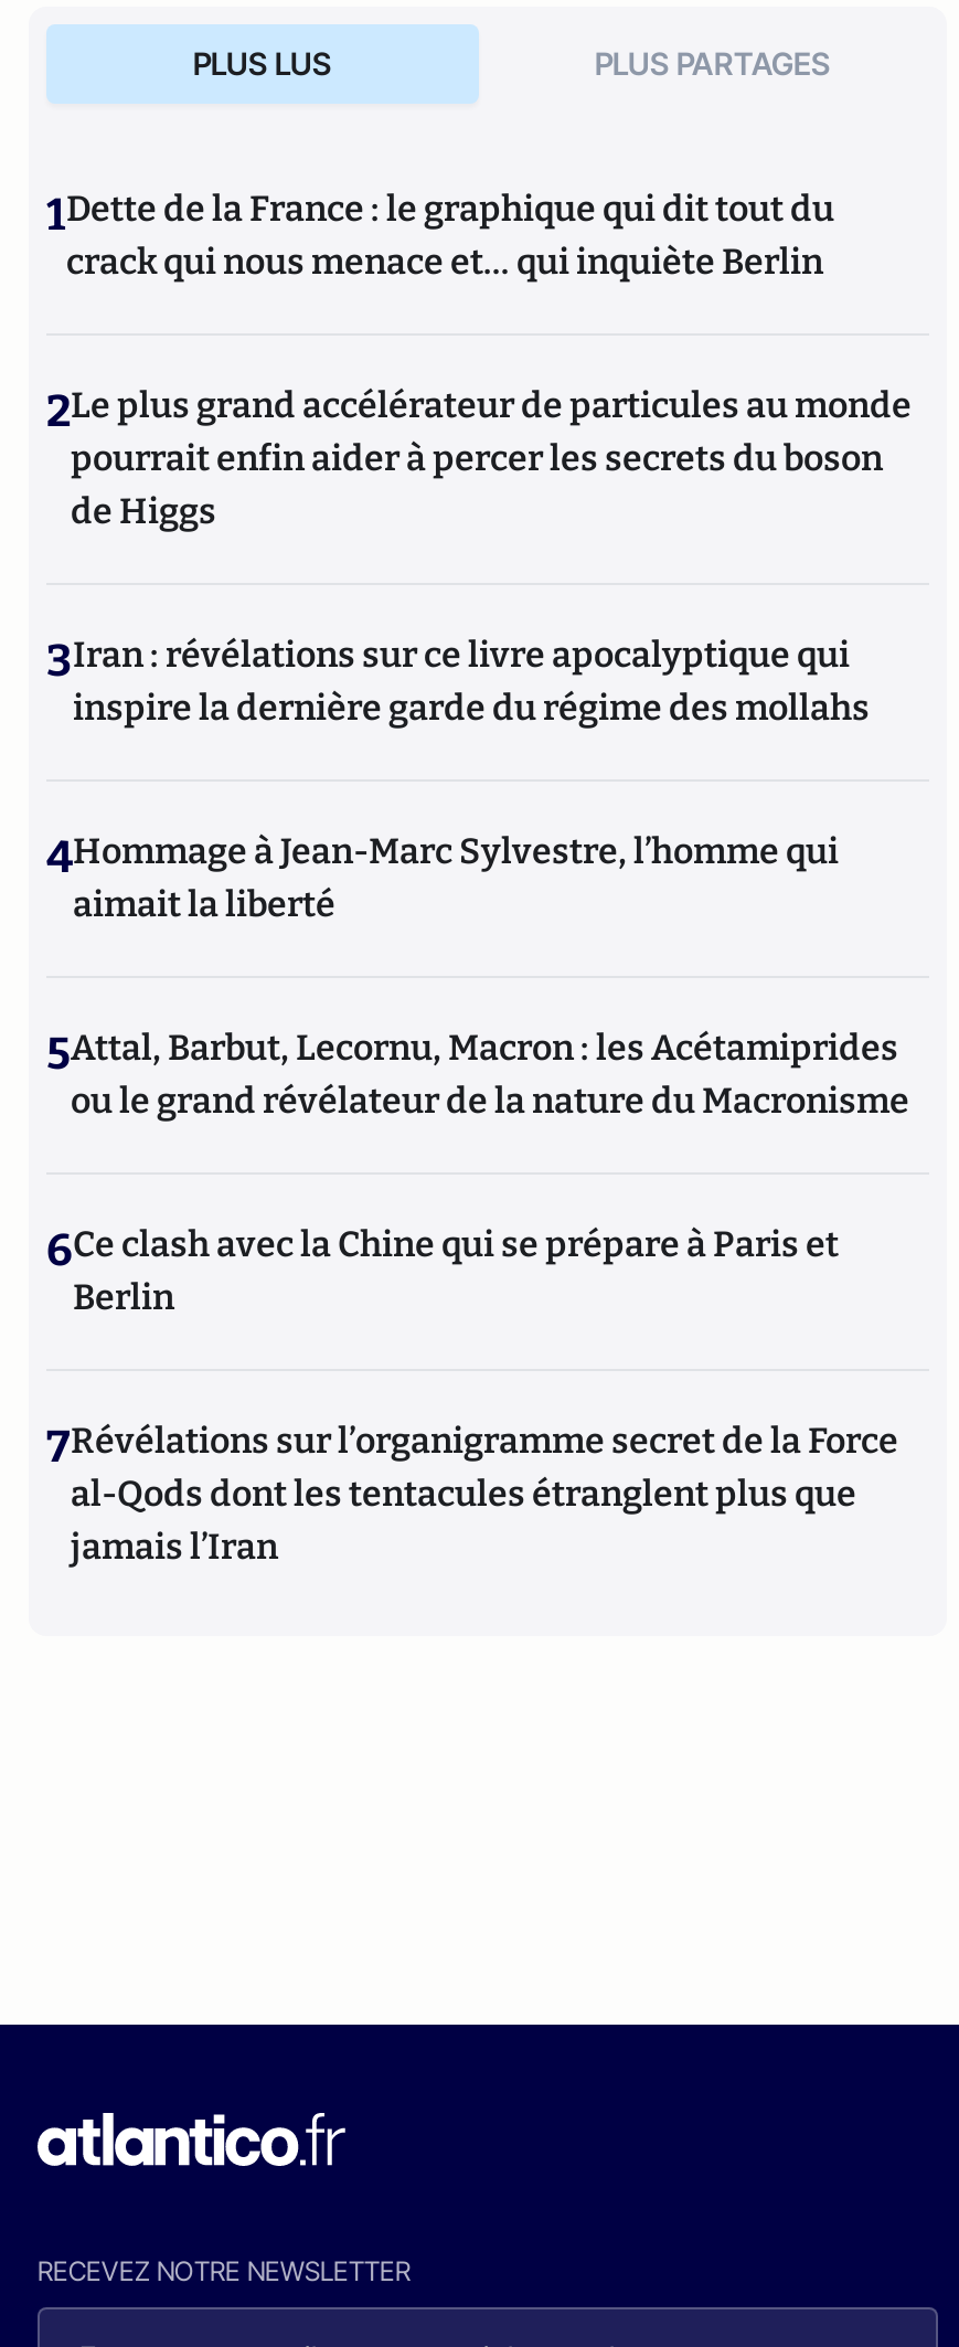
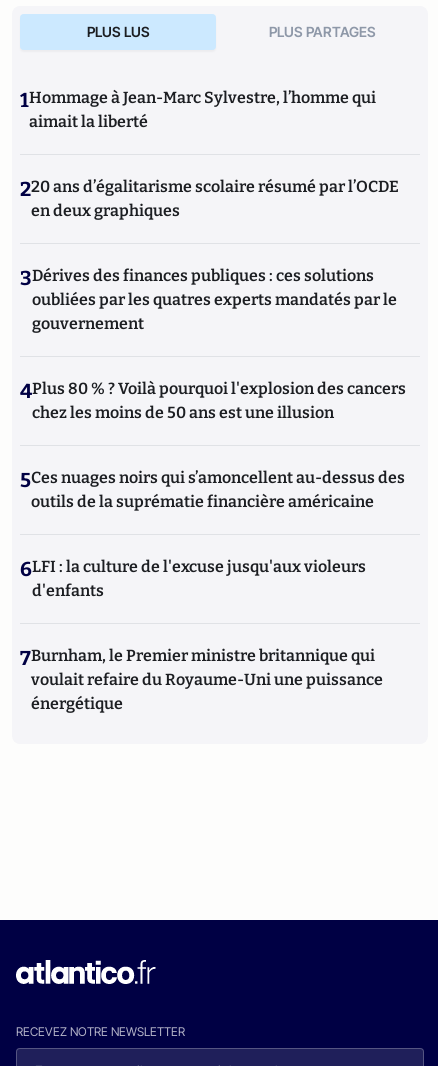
- 1Dette de la France : le graphique qui dit tout du
- crack qui nous menace et… qui inquiète Berlin
- 2Le plus grand accélérateur de particules au monde
- pourrait enfin aider à percer les secrets du boson
- de Higgs
- 3Iran : révélations sur ce livre apocalyptique qui
- inspire la dernière garde du régime des mollahs
- 4Hommage à Jean-Marc Sylvestre, l’homme qui
+ 1Hommage à Jean-Marc Sylvestre, l’homme qui

moved up: aimait la liberté

- 5Attal, Barbut, Lecornu, Macron : les Acétamiprides
- ou le grand révélateur de la nature du Macronisme
- 6Ce clash avec la Chine qui se prépare à Paris et
- Berlin
- 7Révélations sur l’organigramme secret de la Force
- al-Qods dont les tentacules étranglent plus que
- jamais l’Iran
+ 220 ans d’égalitarisme scolaire résumé par l’OCDE
+ en deux graphiques
+ 3Dérives des finances publiques : ces solutions
+ oubliées par les quatres experts mandatés par le
+ gouvernement
+ 4Plus 80 % ? Voilà pourquoi l'explosion des cancers
+ chez les moins de 50 ans est une illusion
+ 5Ces nuages noirs qui s’amoncellent au-dessus des
+ outils de la suprématie financière américaine
+ 6LFI : la culture de l'excuse jusqu'aux violeurs
+ d'enfants
+ 7Burnham, le Premier ministre britannique qui
+ voulait refaire du Royaume-Uni une puissance
+ énergétique
